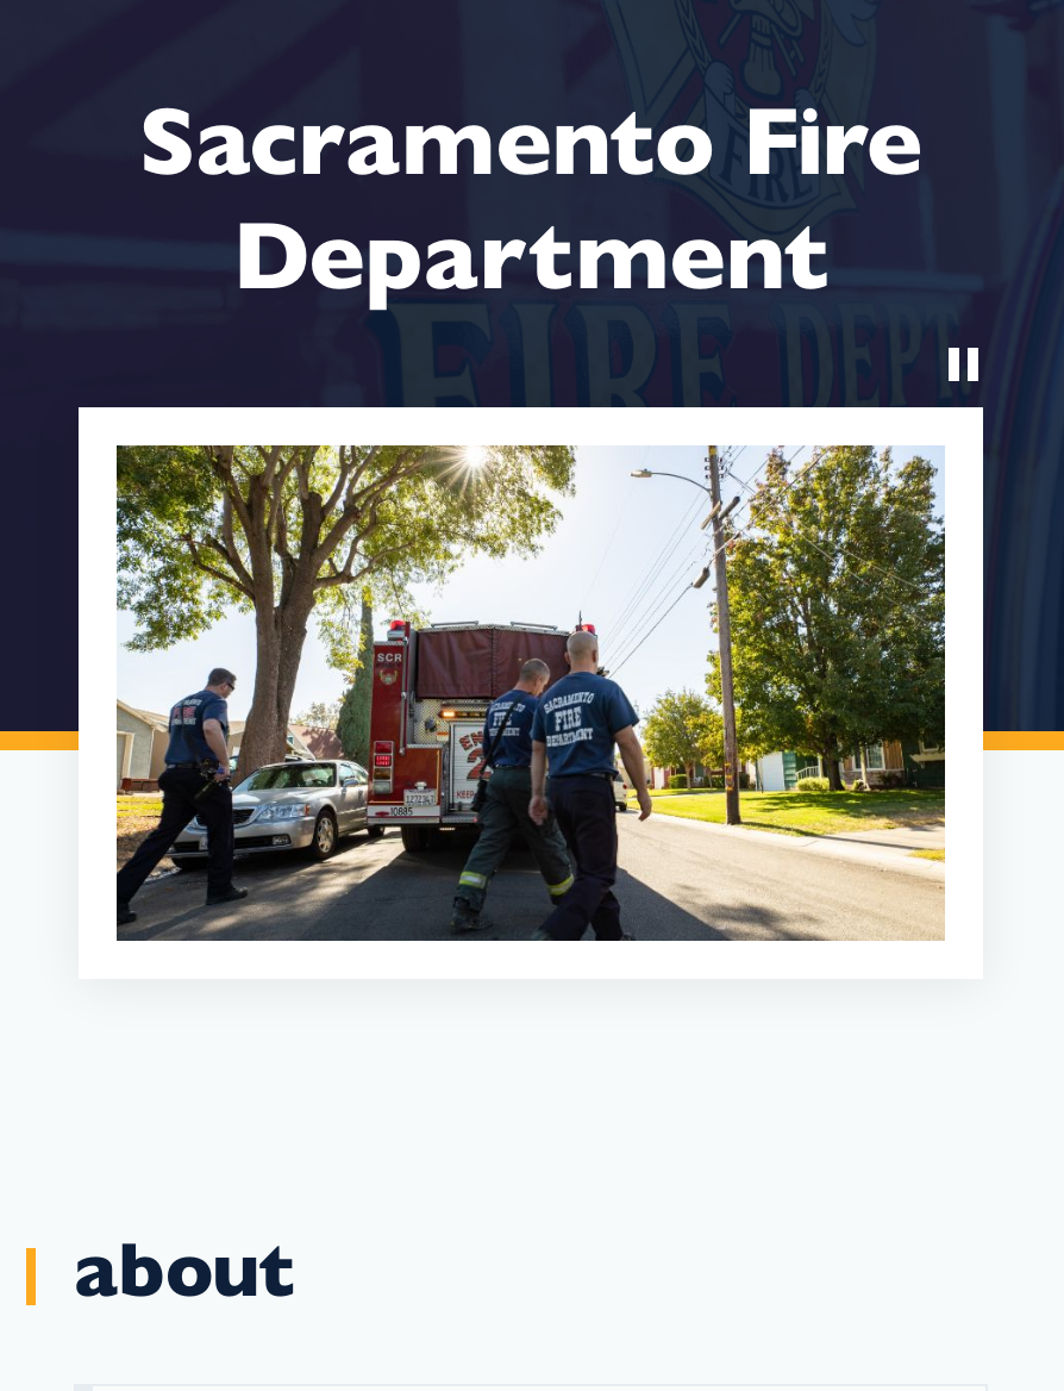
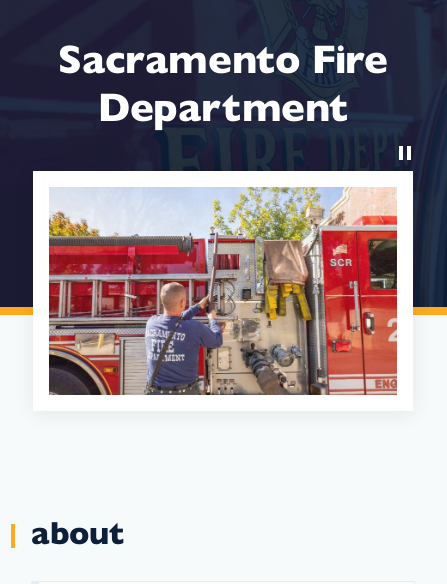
- [image]
+ [image]
